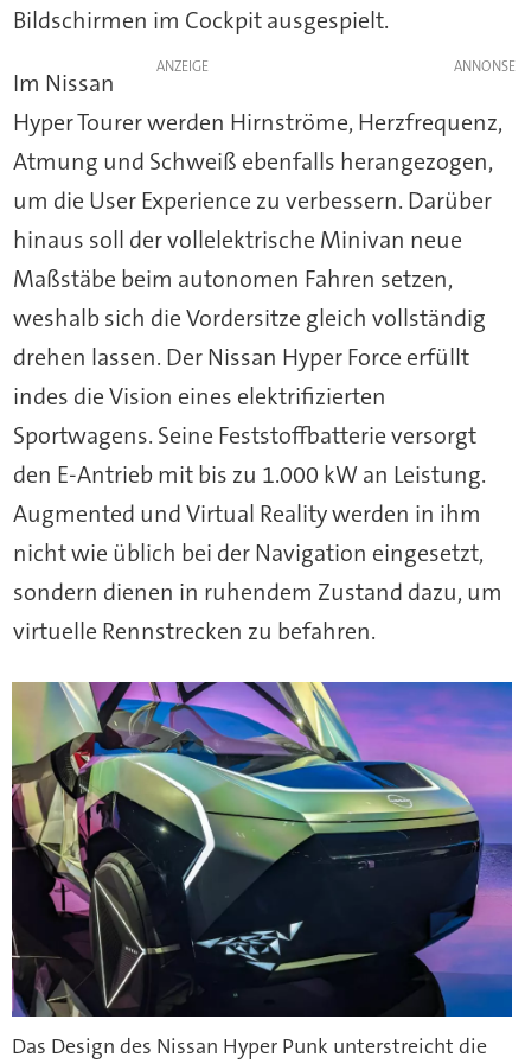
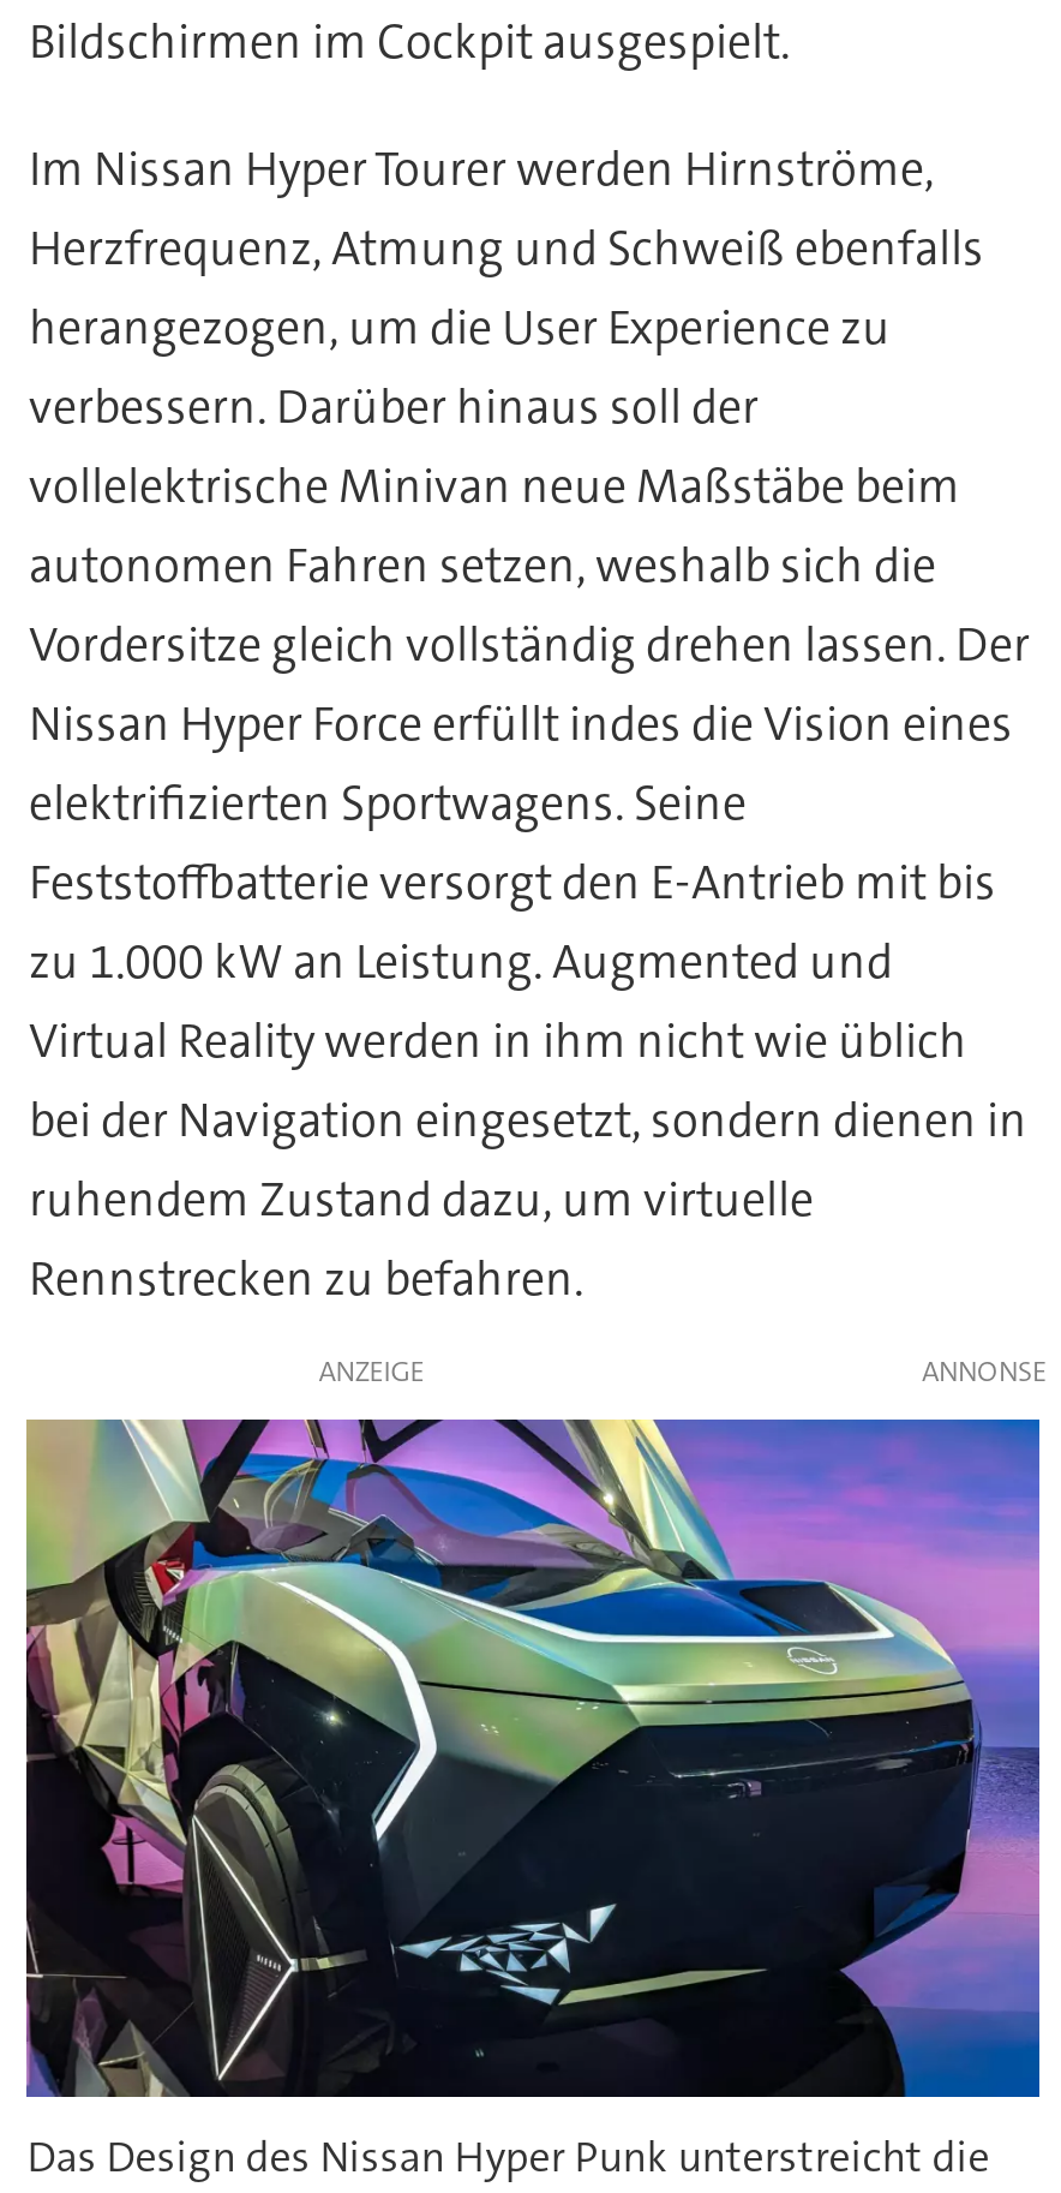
+ Im Nissan Hyper Tourer werden Hirnströme,
+ Herzfrequenz, Atmung und Schweiß ebenfalls
+ herangezogen, um die User Experience zu
+ verbessern. Darüber hinaus soll der
+ vollelektrische Minivan neue Maßstäbe beim
+ autonomen Fahren setzen, weshalb sich die
+ Vordersitze gleich vollständig drehen lassen. Der
+ Nissan Hyper Force erfüllt indes die Vision eines
+ elektrifizierten Sportwagens. Seine
+ Feststoffbatterie versorgt den E-Antrieb mit bis
+ zu 1.000 kW an Leistung. Augmented und
+ Virtual Reality werden in ihm nicht wie üblich
+ bei der Navigation eingesetzt, sondern dienen in
+ ruhendem Zustand dazu, um virtuelle
+ Rennstrecken zu befahren.

moved down: ANZEIGE

- Im Nissan
- Hyper Tourer werden Hirnströme, Herzfrequenz,
- Atmung und Schweiß ebenfalls herangezogen,
- um die User Experience zu verbessern. Darüber
- hinaus soll der vollelektrische Minivan neue
- Maßstäbe beim autonomen Fahren setzen,
- weshalb sich die Vordersitze gleich vollständig
- drehen lassen. Der Nissan Hyper Force erfüllt
- indes die Vision eines elektrifizierten
- Sportwagens. Seine Feststoffbatterie versorgt
- den E-Antrieb mit bis zu 1.000 kW an Leistung.
- Augmented und Virtual Reality werden in ihm
- nicht wie üblich bei der Navigation eingesetzt,
- sondern dienen in ruhendem Zustand dazu, um
- virtuelle Rennstrecken zu befahren.
